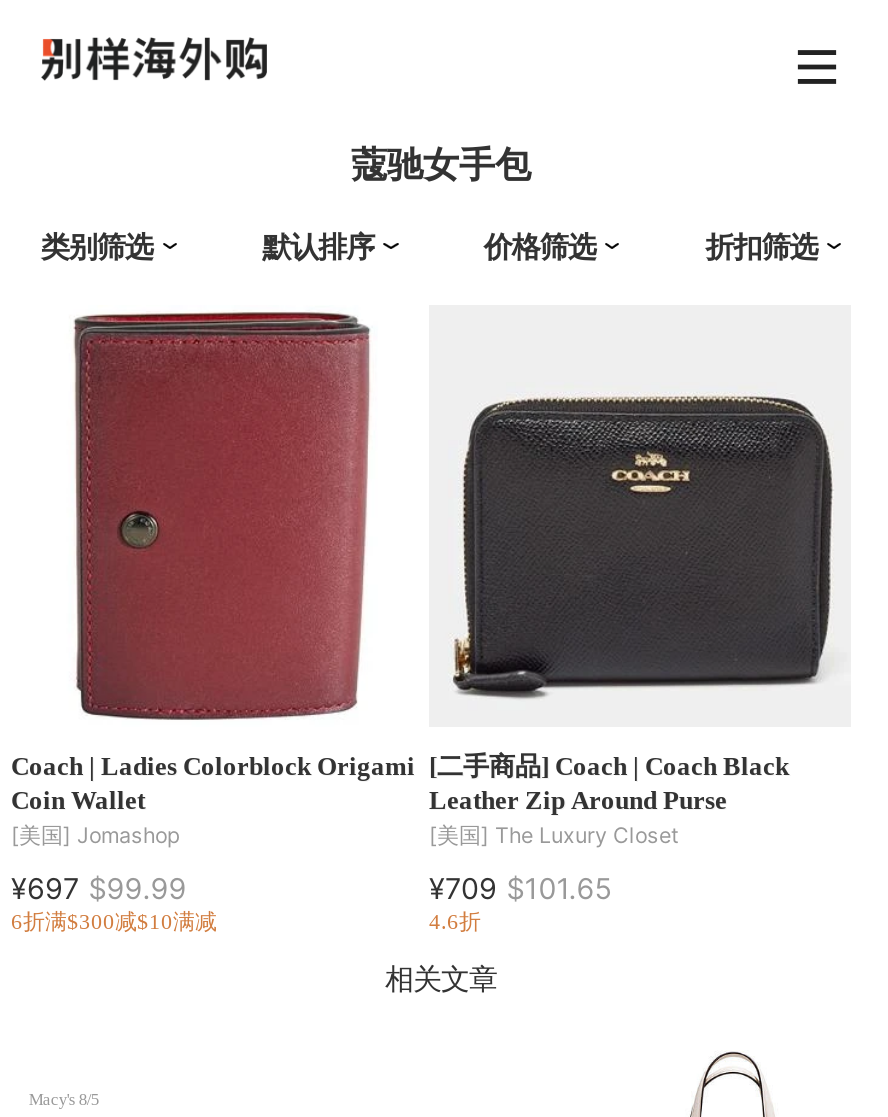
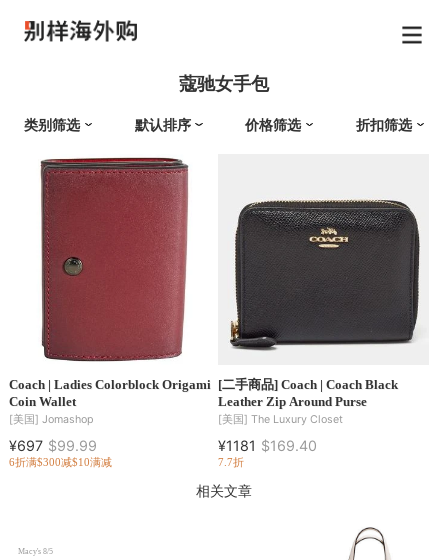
- ¥709 $101.65
+ ¥1181 $169.40

- 4.6折
+ 7.7折
